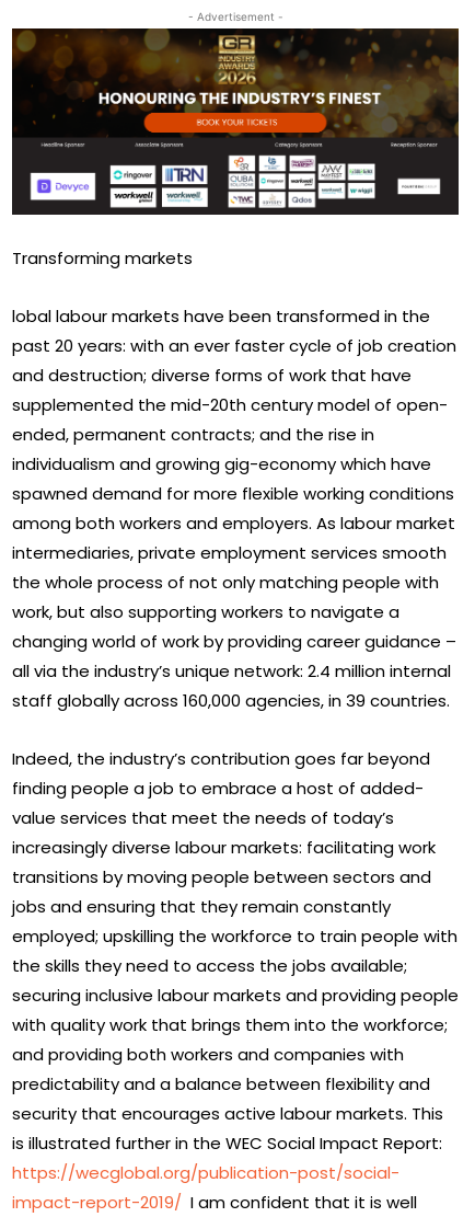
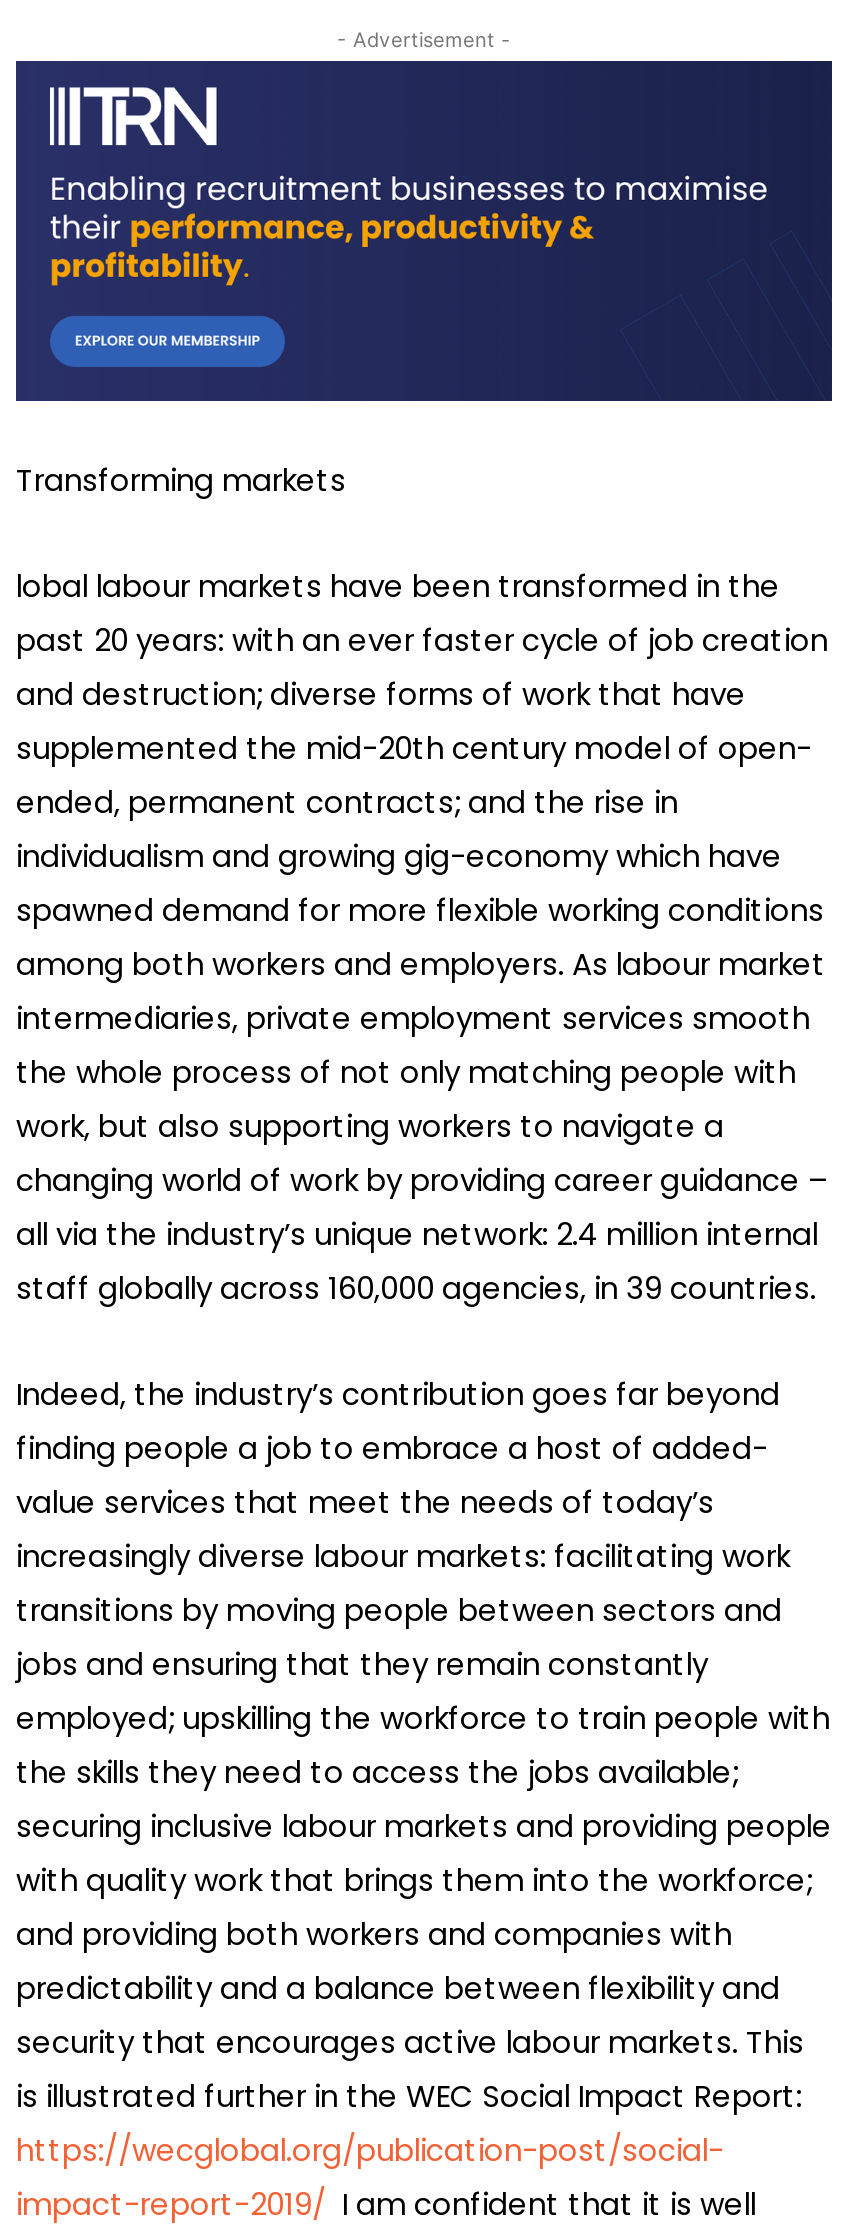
- [image]
+ [image]
